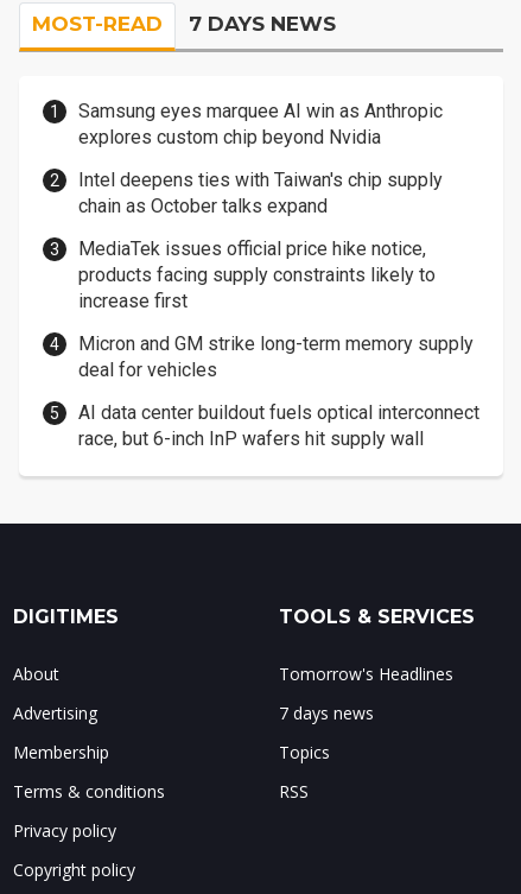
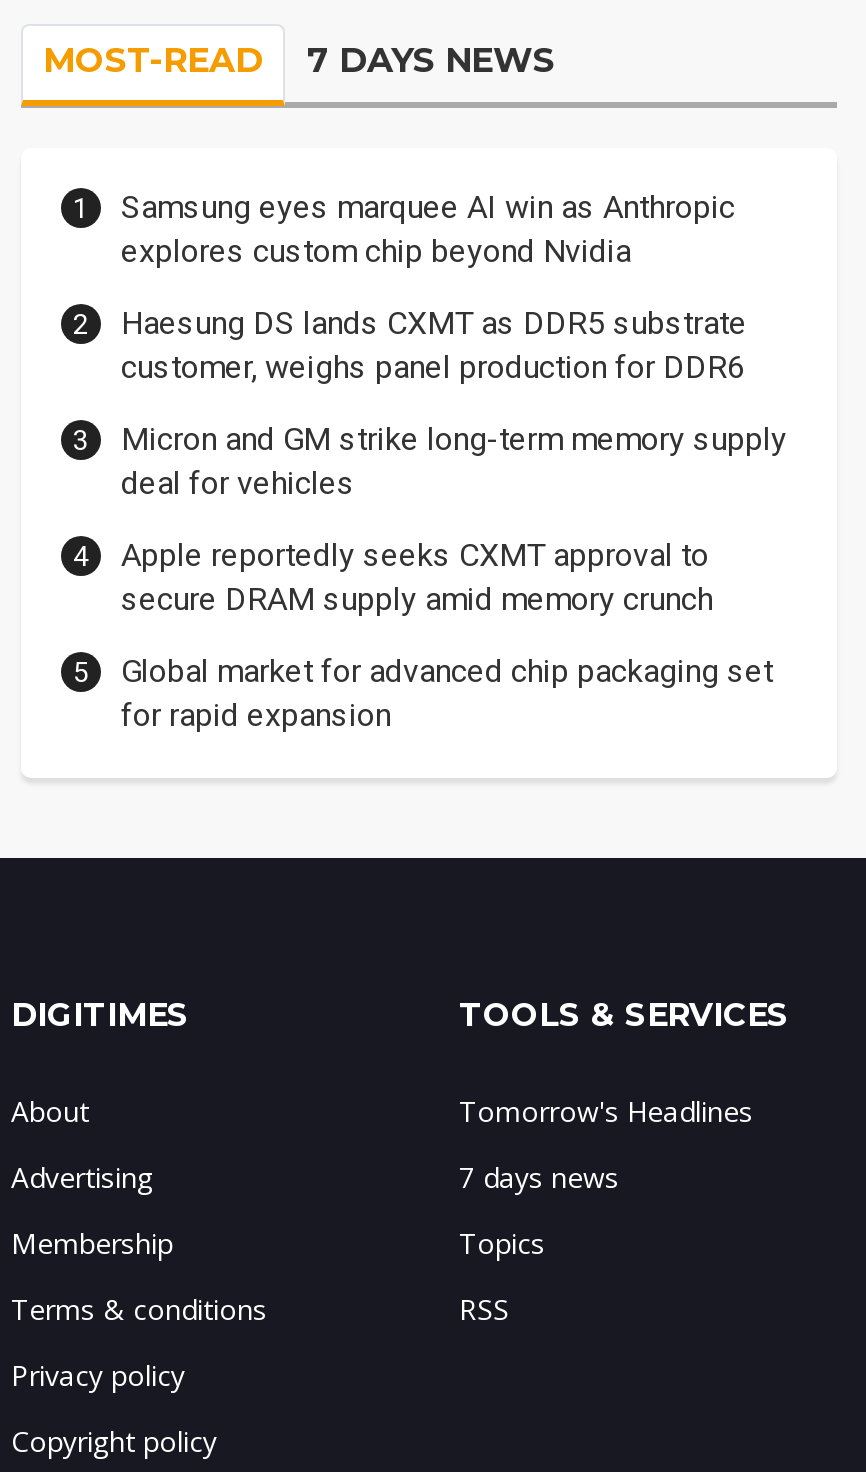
- Intel deepens ties with Taiwan's chip supply
- chain as October talks expand
- MediaTek issues official price hike notice,
- products facing supply constraints likely to
- increase first
+ Haesung DS lands CXMT as DDR5 substrate
+ customer, weighs panel production for DDR6

moved up: Micron and GM strike long-term memory supply | deal for vehicles

- AI data center buildout fuels optical interconnect
- race, but 6-inch InP wafers hit supply wall
+ Apple reportedly seeks CXMT approval to
+ secure DRAM supply amid memory crunch
+ Global market for advanced chip packaging set
+ for rapid expansion
